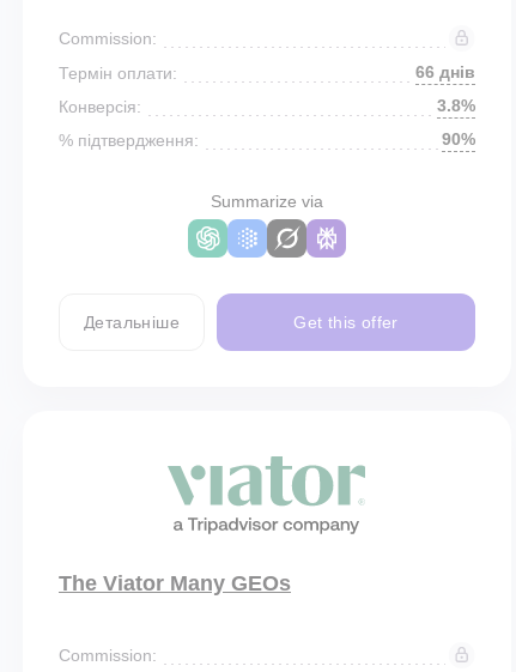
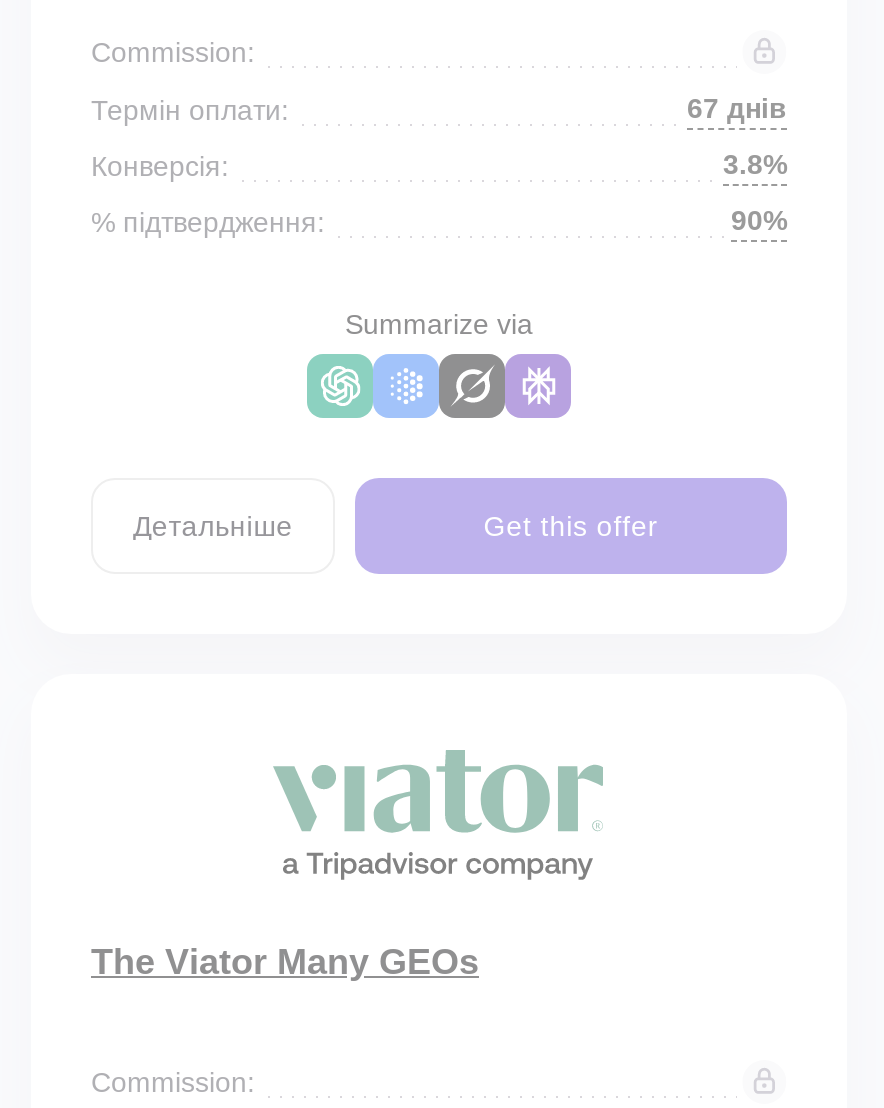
- 66 днів
+ 67 днів
